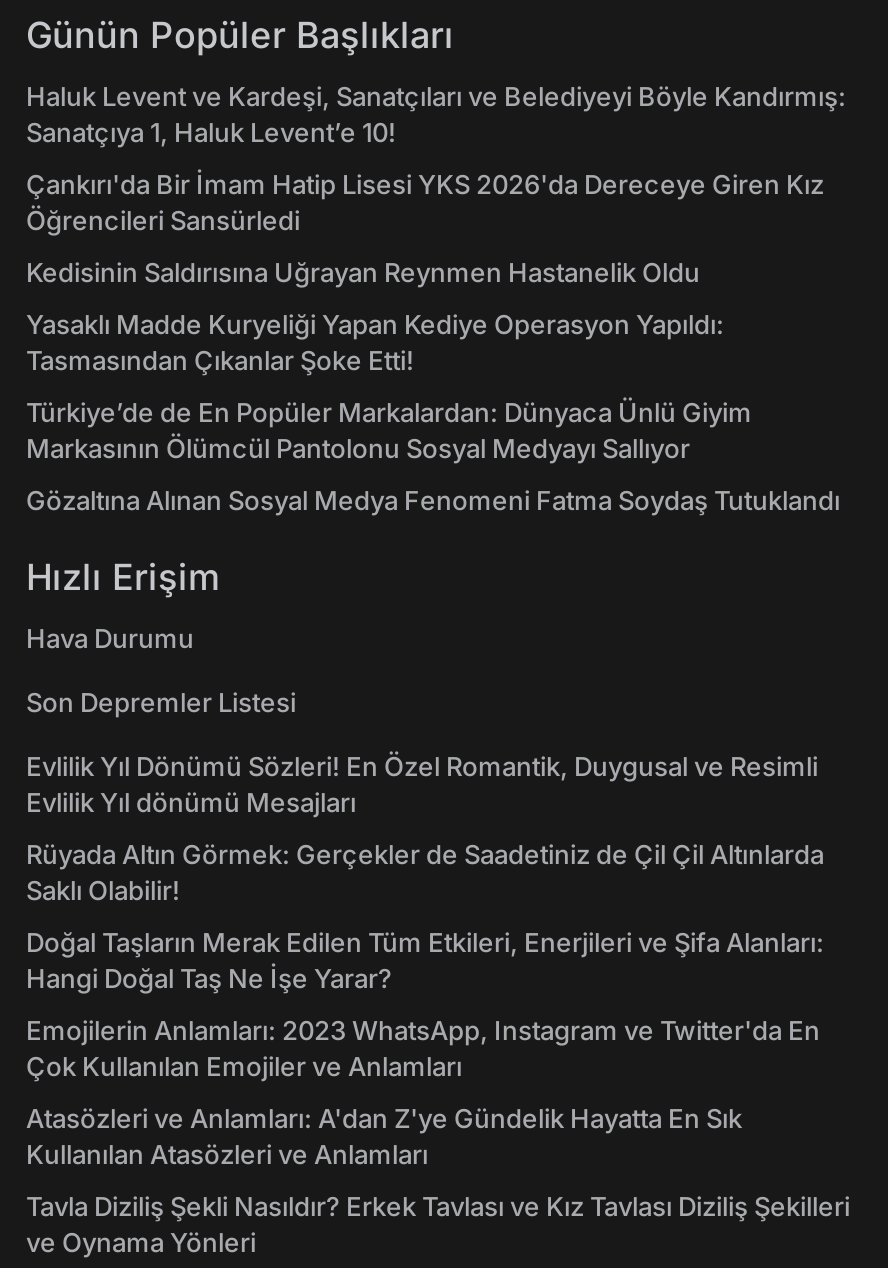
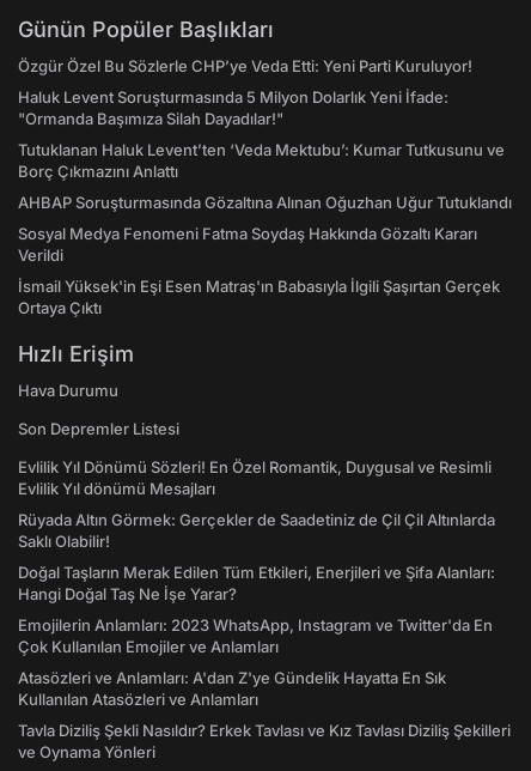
- Haluk Levent ve Kardeşi, Sanatçıları ve Belediyeyi Böyle Kandırmış:
- Sanatçıya 1, Haluk Levent’e 10!
+ Özgür Özel Bu Sözlerle CHP’ye Veda Etti: Yeni Parti Kuruluyor!

- Çankırı'da Bir İmam Hatip Lisesi YKS 2026'da Dereceye Giren Kız
- Öğrencileri Sansürledi
+ Haluk Levent Soruşturmasında 5 Milyon Dolarlık Yeni İfade:
+ "Ormanda Başımıza Silah Dayadılar!"

- Kedisinin Saldırısına Uğrayan Reynmen Hastanelik Oldu
+ Tutuklanan Haluk Levent’ten ‘Veda Mektubu’: Kumar Tutkusunu ve
+ Borç Çıkmazını Anlattı

- Yasaklı Madde Kuryeliği Yapan Kediye Operasyon Yapıldı:
- Tasmasından Çıkanlar Şoke Etti!
+ AHBAP Soruşturmasında Gözaltına Alınan Oğuzhan Uğur Tutuklandı

- Türkiye’de de En Popüler Markalardan: Dünyaca Ünlü Giyim
- Markasının Ölümcül Pantolonu Sosyal Medyayı Sallıyor
+ Sosyal Medya Fenomeni Fatma Soydaş Hakkında Gözaltı Kararı
+ Verildi

- Gözaltına Alınan Sosyal Medya Fenomeni Fatma Soydaş Tutuklandı
+ İsmail Yüksek'in Eşi Esen Matraş'ın Babasıyla İlgili Şaşırtan Gerçek
+ Ortaya Çıktı
